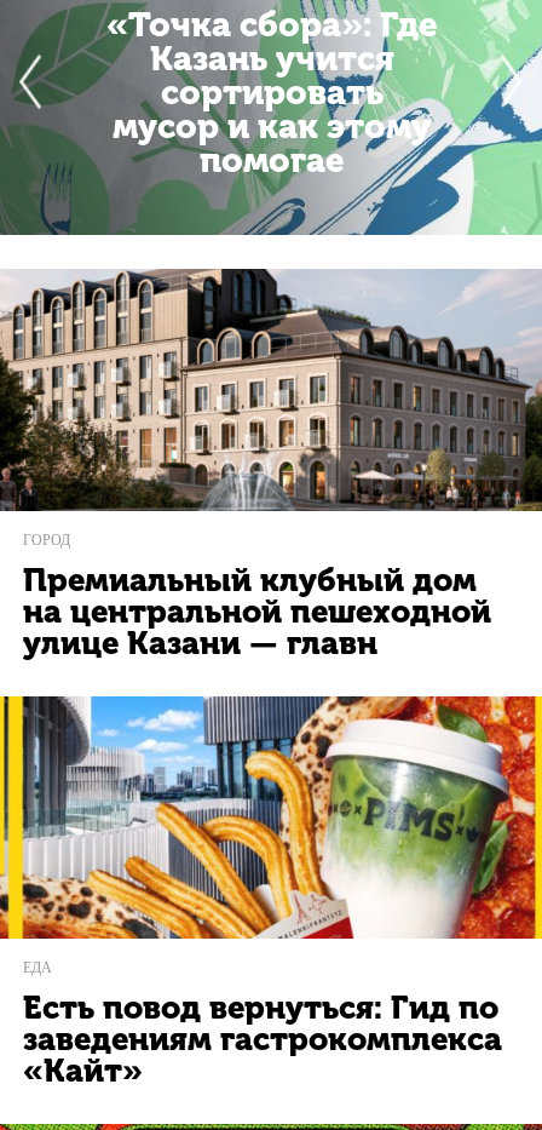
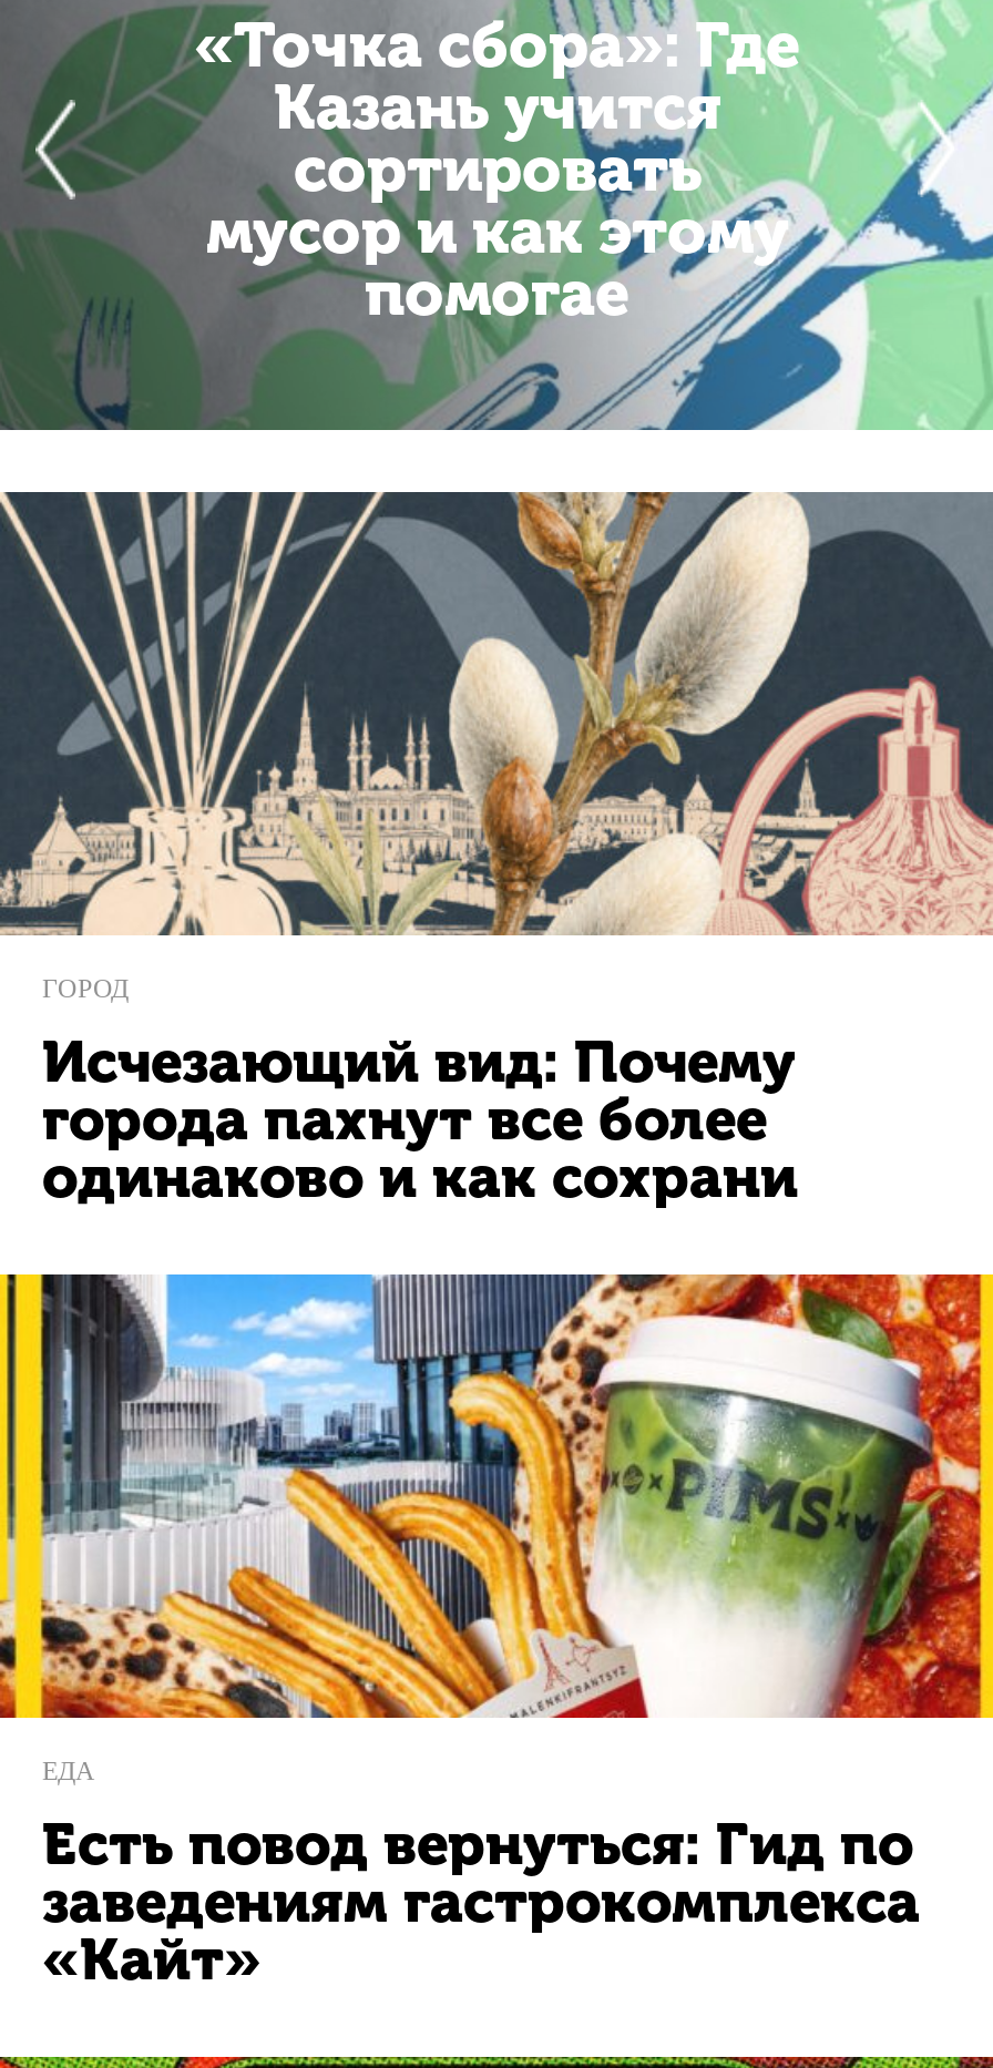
- [image]
+ [image]

- Премиальный клубный дом
- на центральной пешеходной
- улице Казани — главн
+ Исчезающий вид: Почему
+ города пахнут все более
+ одинаково и как сохрани
